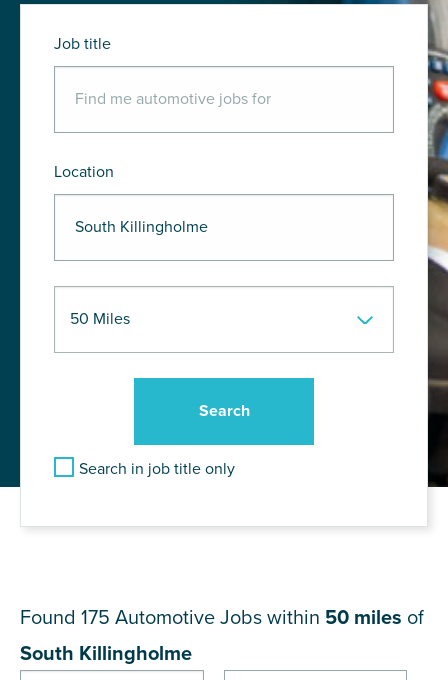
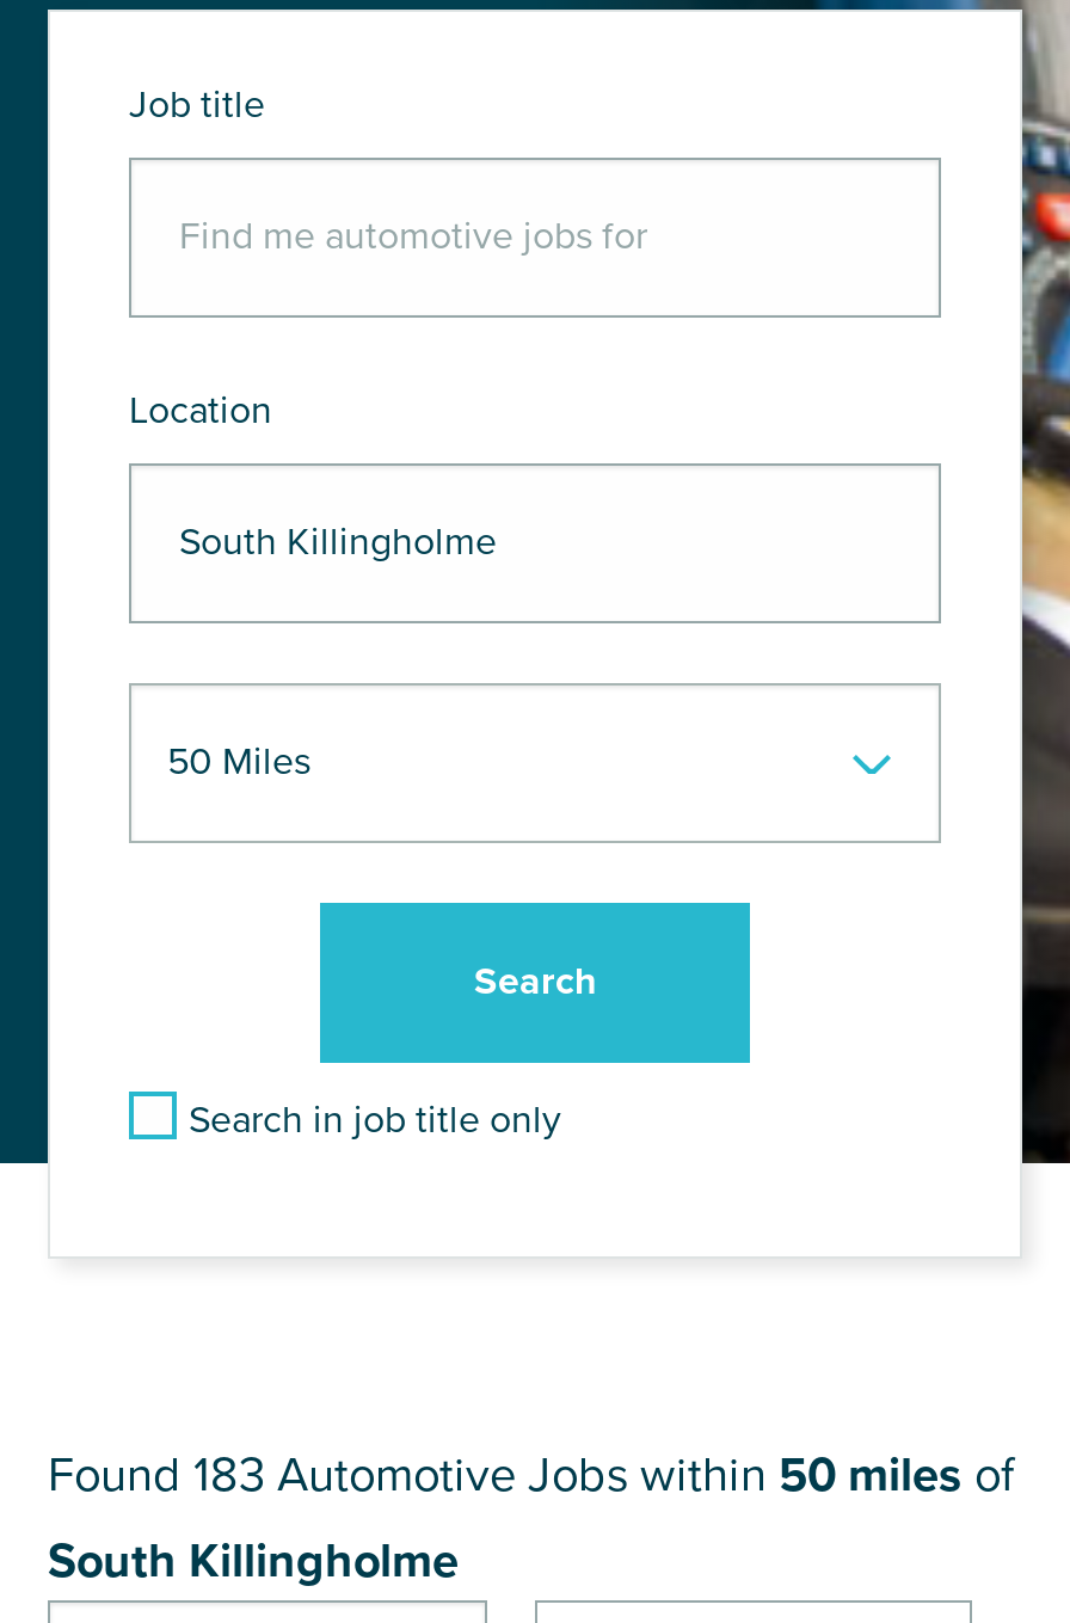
- Found 175 Automotive Jobs within 50 miles of
+ Found 183 Automotive Jobs within 50 miles of
